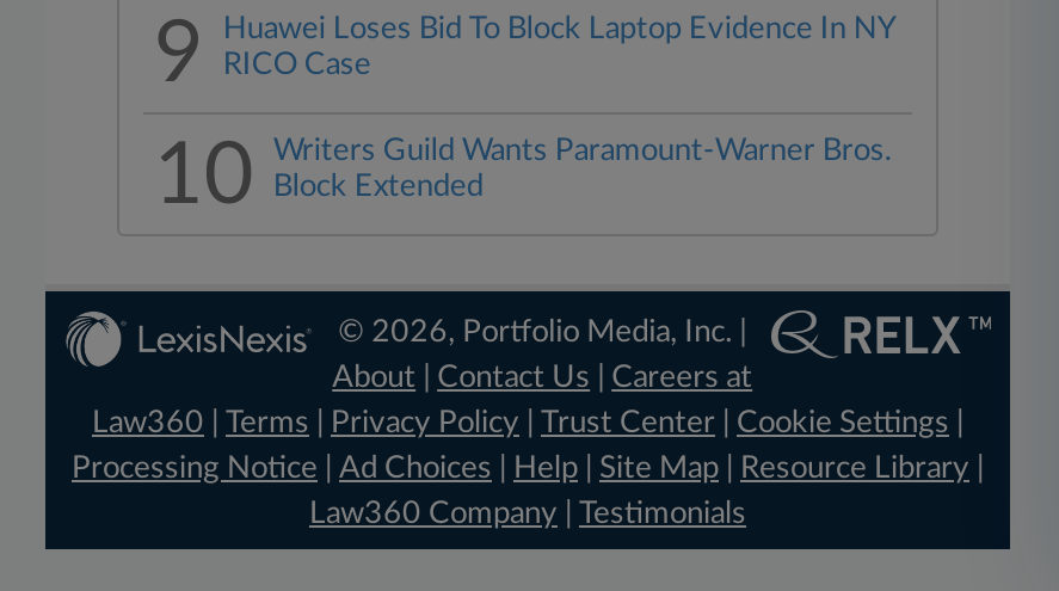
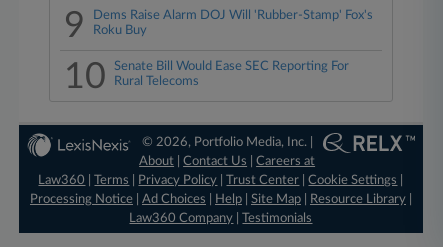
- Huawei Loses Bid To Block Laptop Evidence In NY
- RICO Case
+ Dems Raise Alarm DOJ Will 'Rubber-Stamp' Fox's
+ Roku Buy

- Writers Guild Wants Paramount-Warner Bros.
- Block Extended
+ Senate Bill Would Ease SEC Reporting For
+ Rural Telecoms
